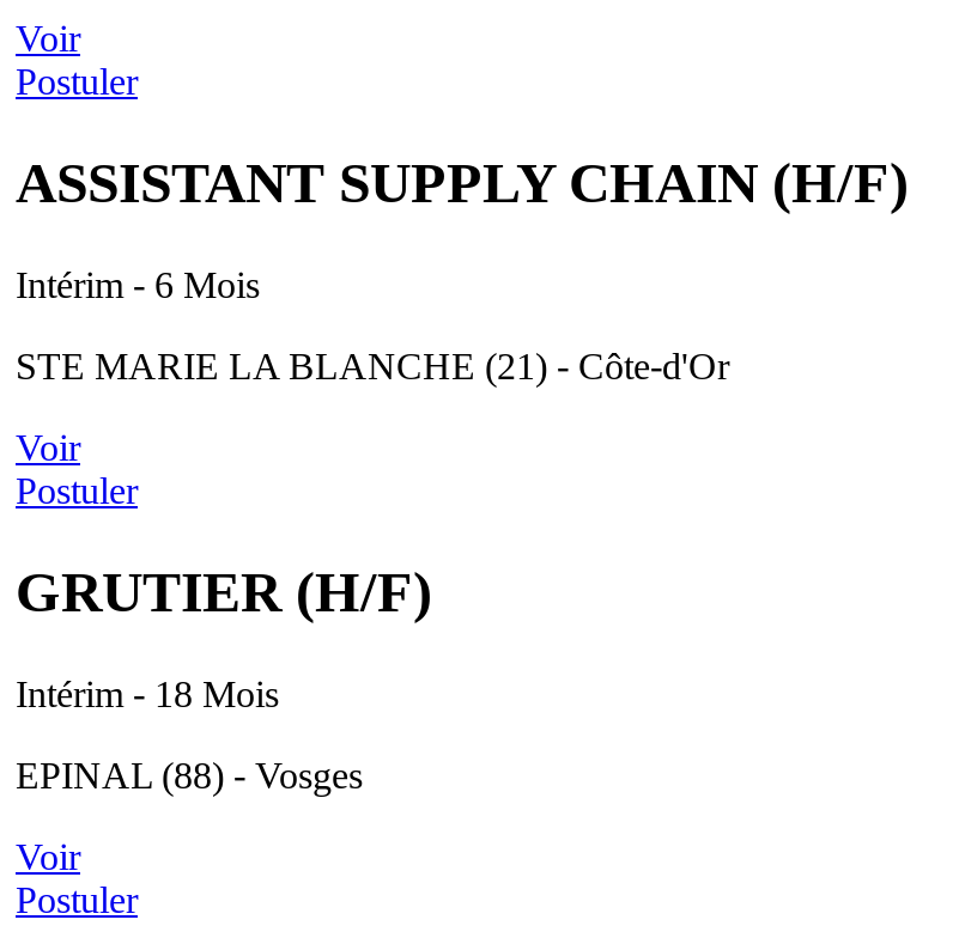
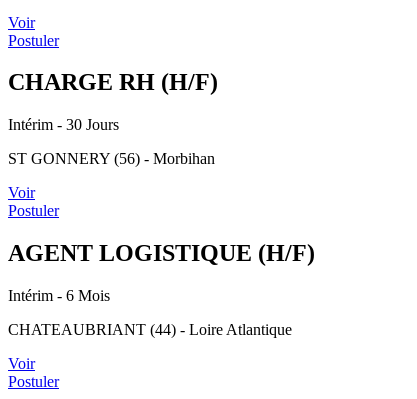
- ASSISTANT SUPPLY CHAIN (H/F)
+ CHARGE RH (H/F)

- Intérim - 6 Mois
+ Intérim - 30 Jours

- STE MARIE LA BLANCHE (21) - Côte-d'Or
+ ST GONNERY (56) - Morbihan

- GRUTIER (H/F)
+ AGENT LOGISTIQUE (H/F)

- Intérim - 18 Mois
+ Intérim - 6 Mois

- EPINAL (88) - Vosges
+ CHATEAUBRIANT (44) - Loire Atlantique
